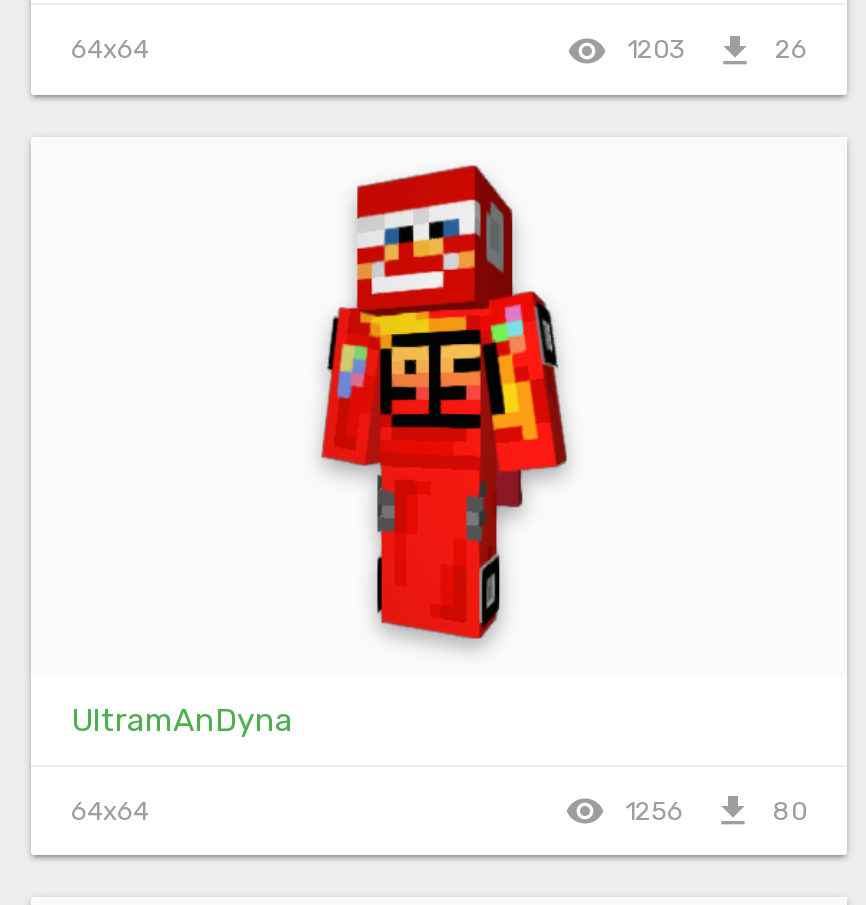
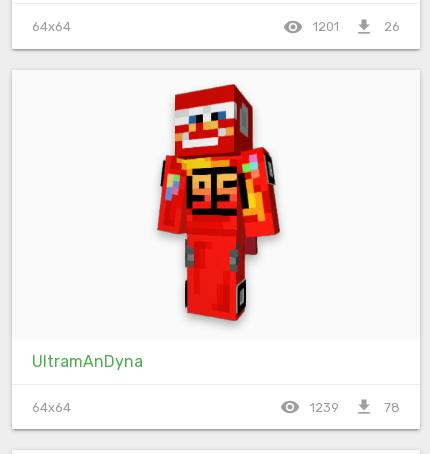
- 1203
+ 1201

- 1256
+ 1239

- 80
+ 78
